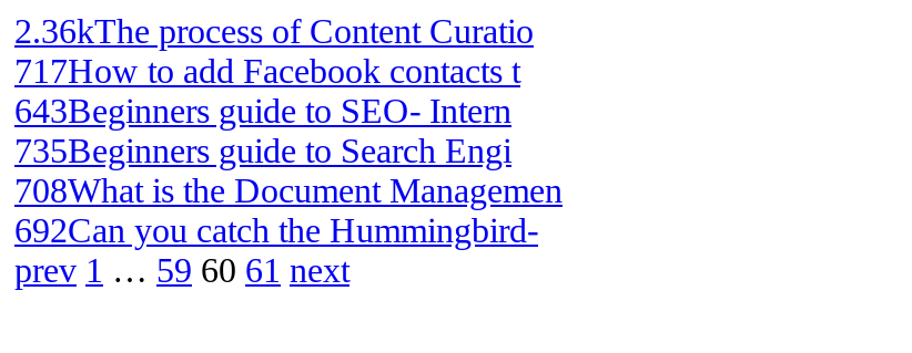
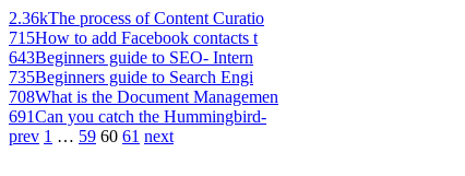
- 717How to add Facebook contacts t
+ 715How to add Facebook contacts t

- 692Can you catch the Hummingbird-
+ 691Can you catch the Hummingbird-
